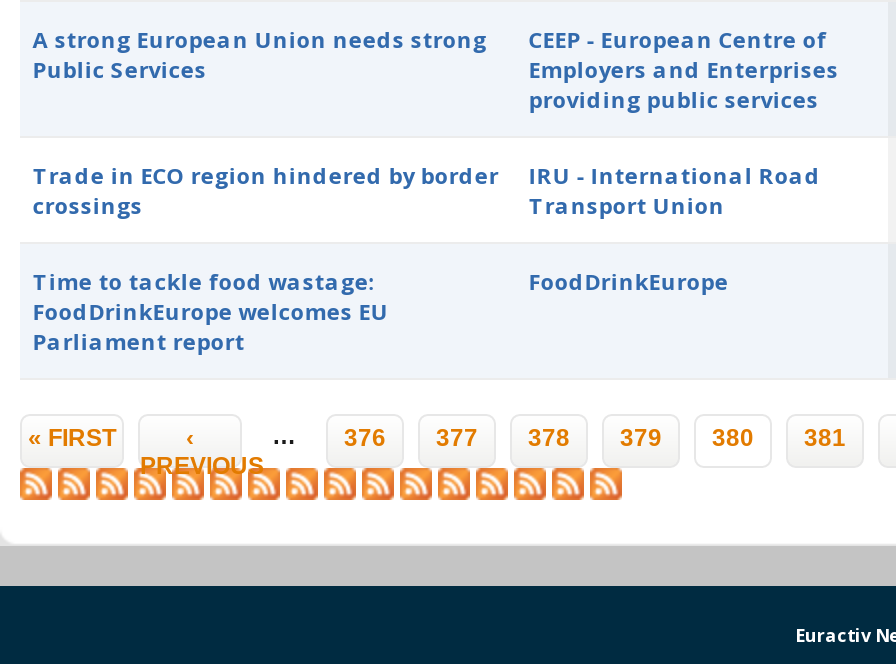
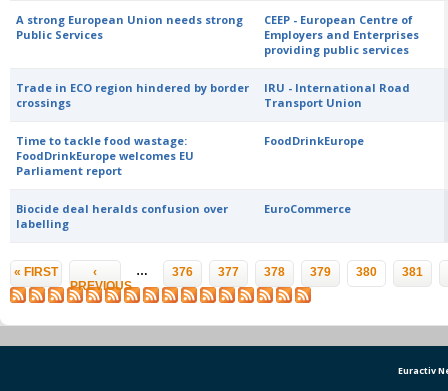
+ Biocide deal heralds confusion over
+ labelling

+ EuroCommerce
